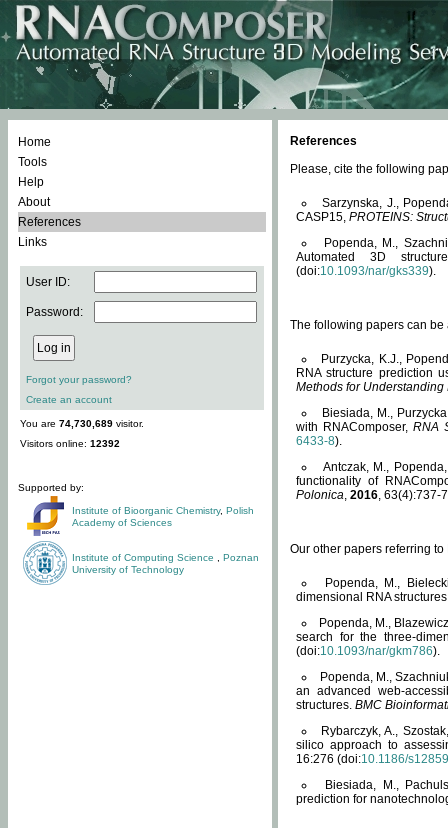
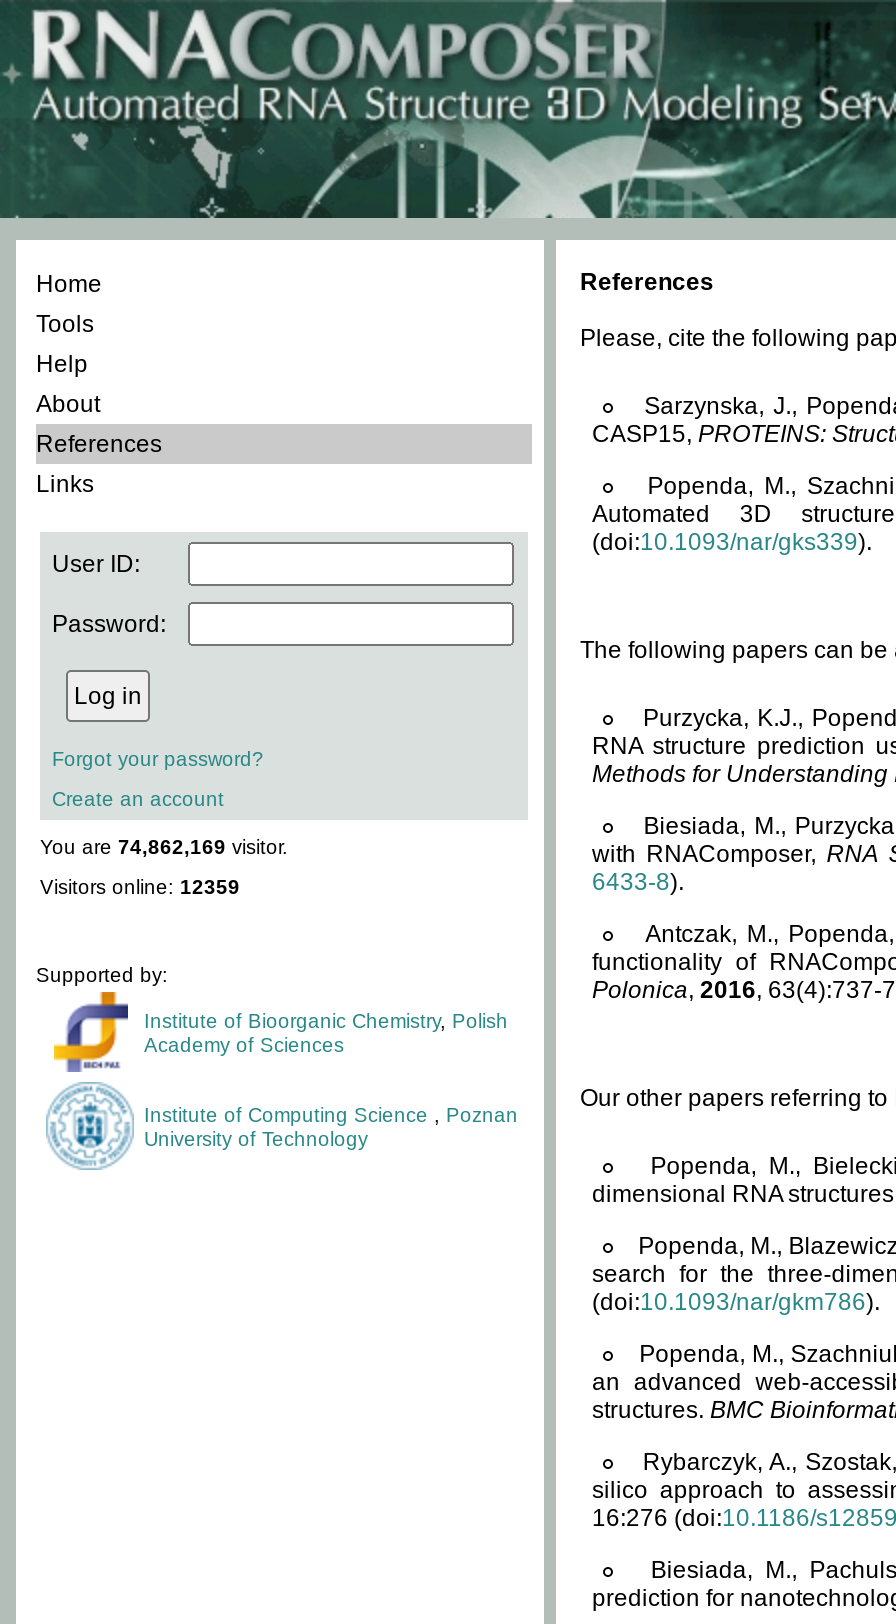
- You are 74,730,689 visitor.
+ You are 74,862,169 visitor.

- Visitors online: 12392
+ Visitors online: 12359
